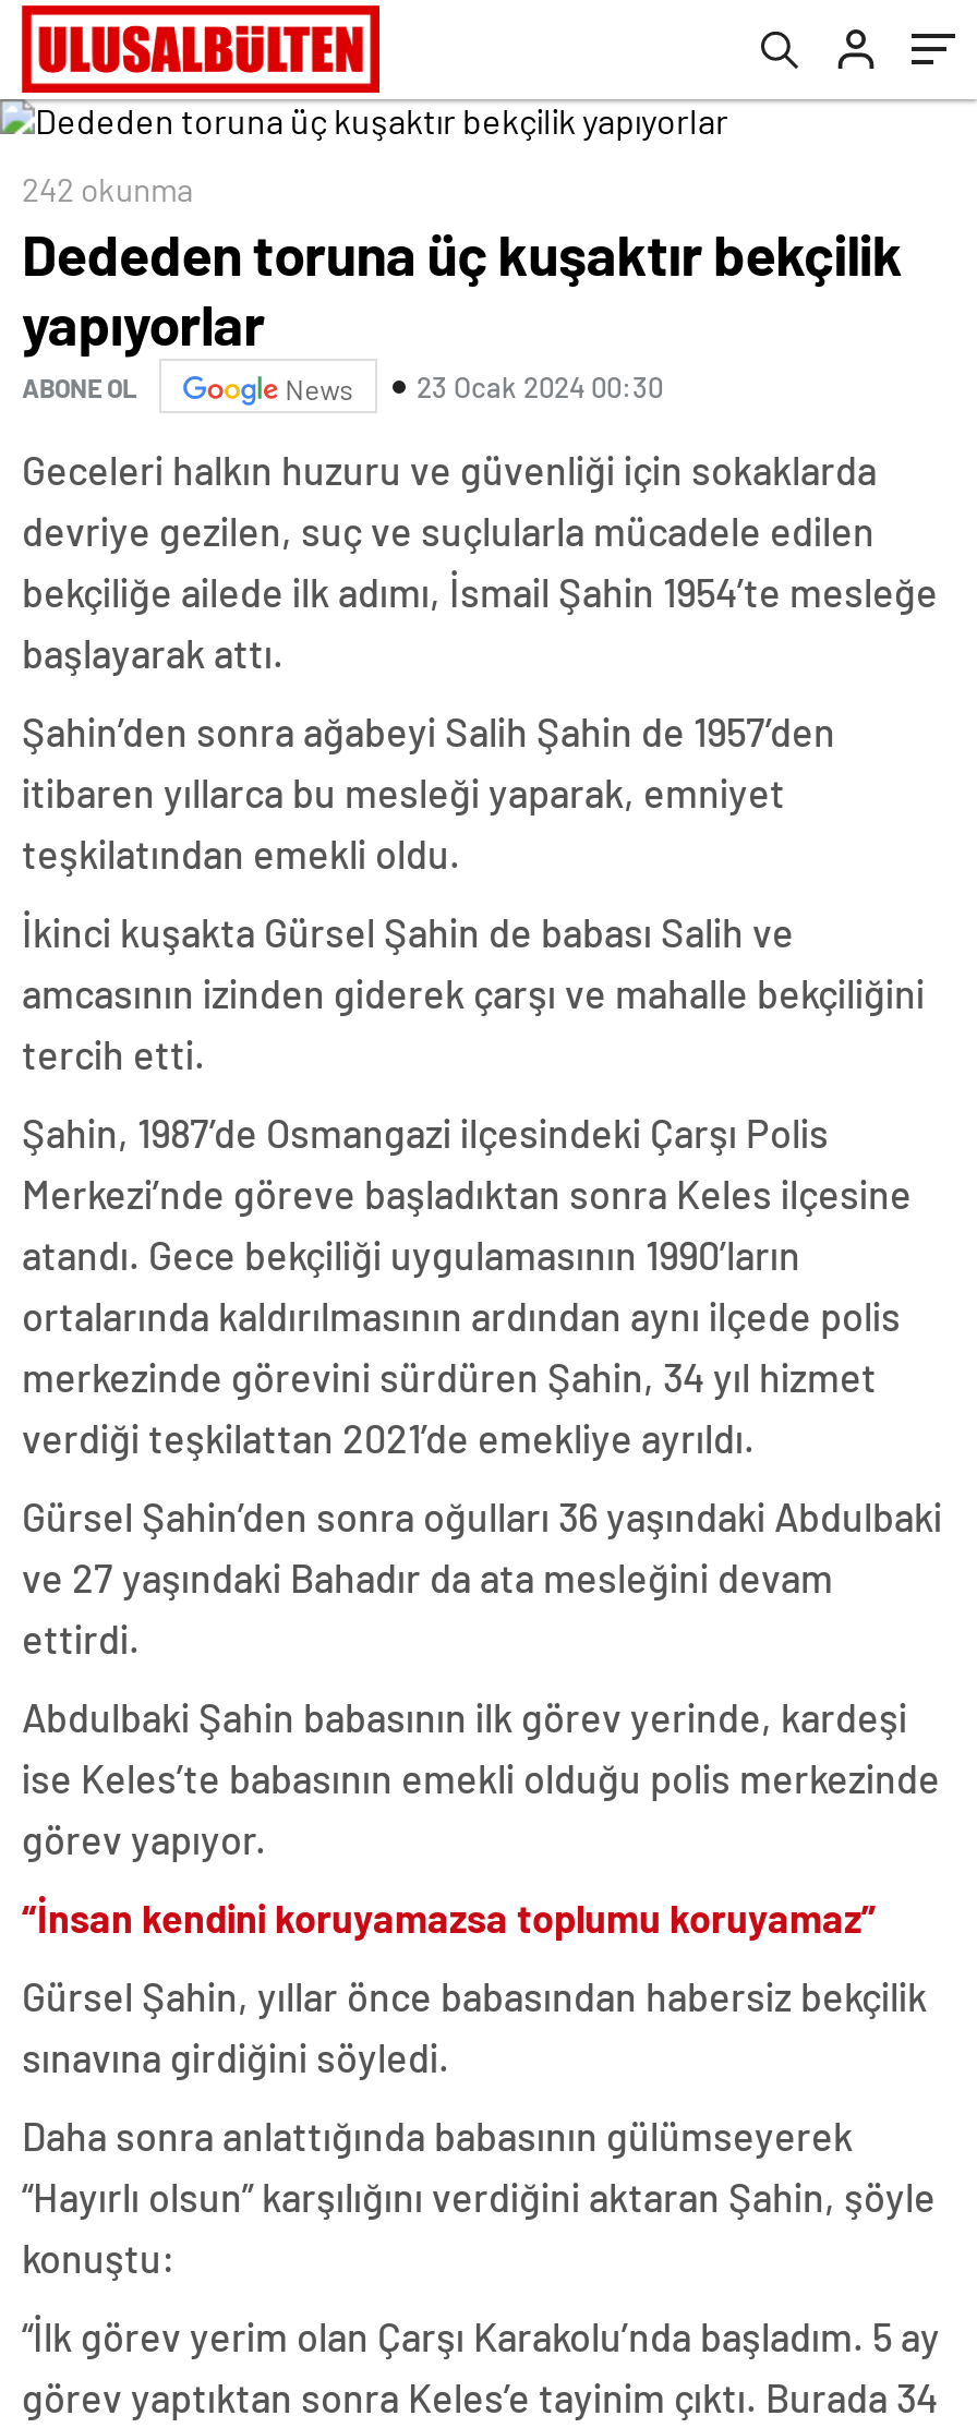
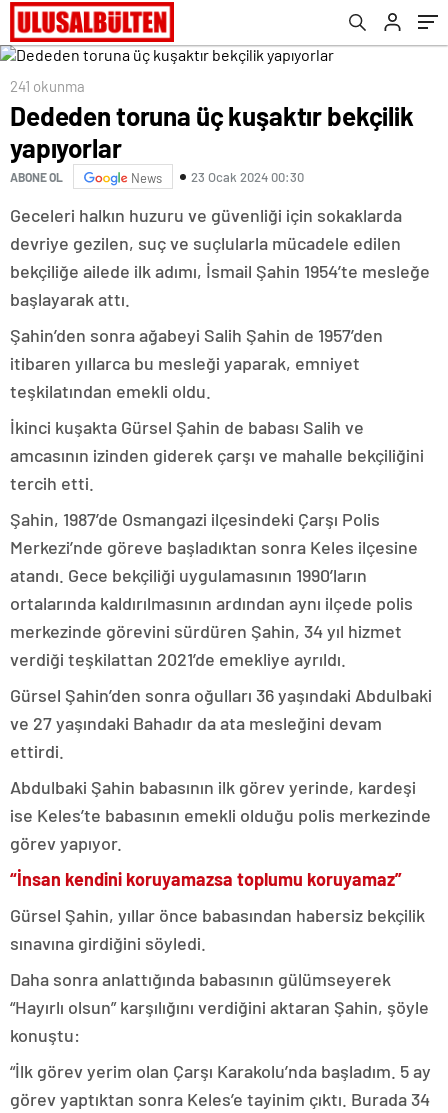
- 242 okunma
+ 241 okunma
